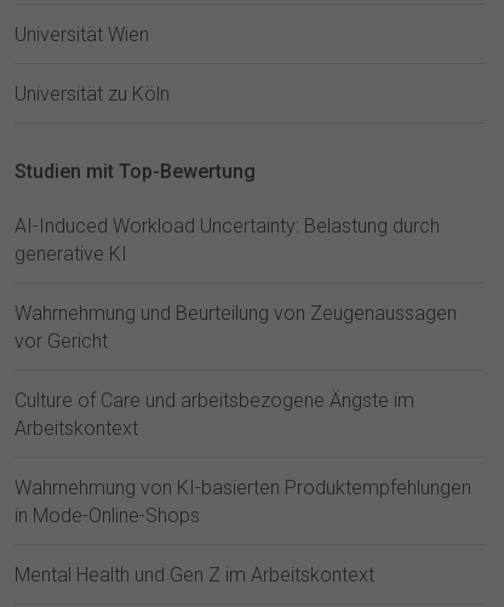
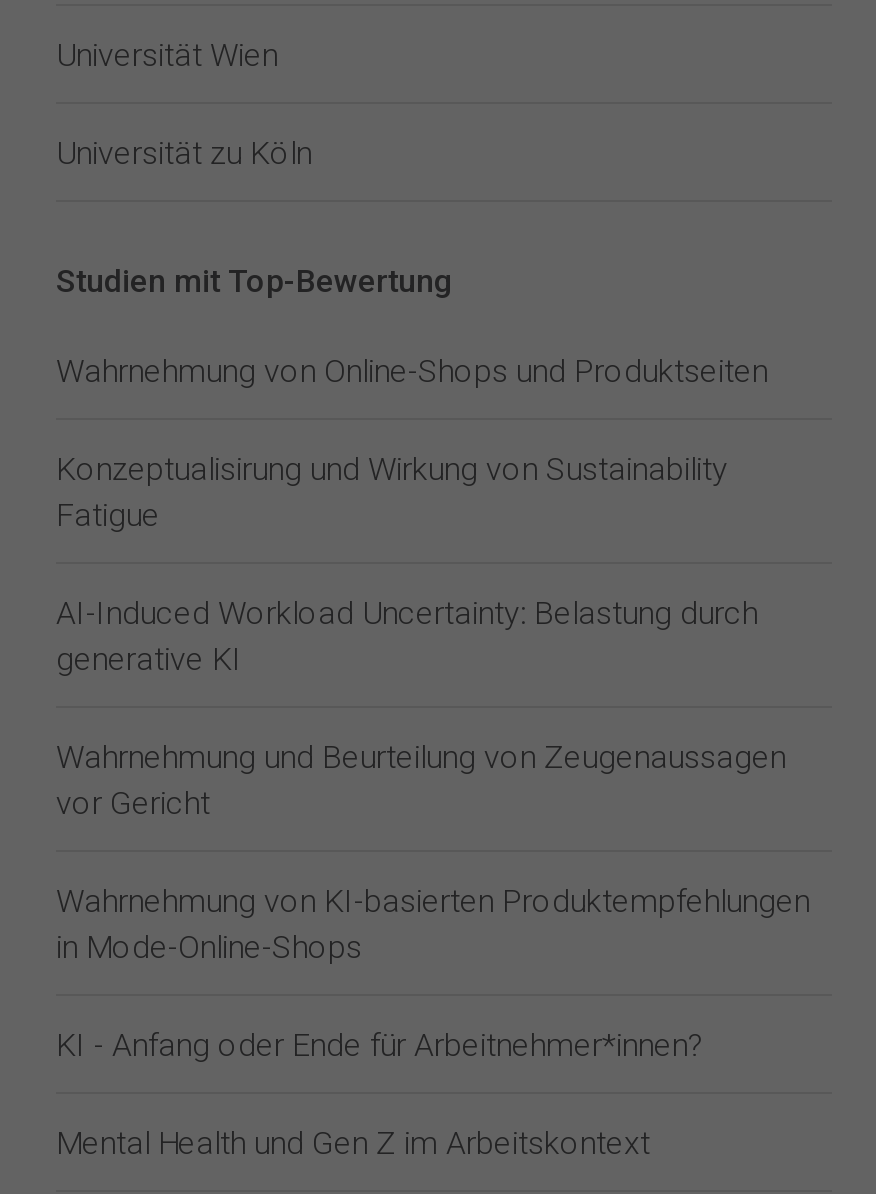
+ Wahrnehmung von Online-Shops und Produktseiten
+ Konzeptualisirung und Wirkung von Sustainability
+ Fatigue

moved down: AI-Induced Workload Uncertainty: Belastung durch | generative KI | Wahrnehmung und Beurteilung von Zeugenaussagen | vor Gericht

- Culture of Care und arbeitsbezogene Ängste im
- Arbeitskontext

+ KI - Anfang oder Ende für Arbeitnehmer*innen?
